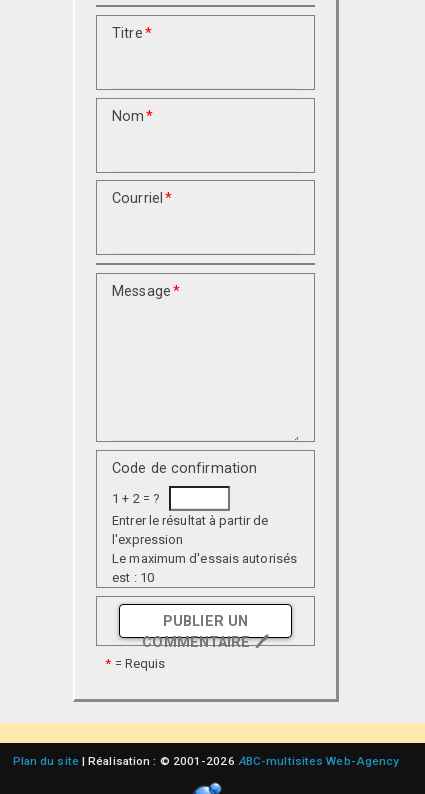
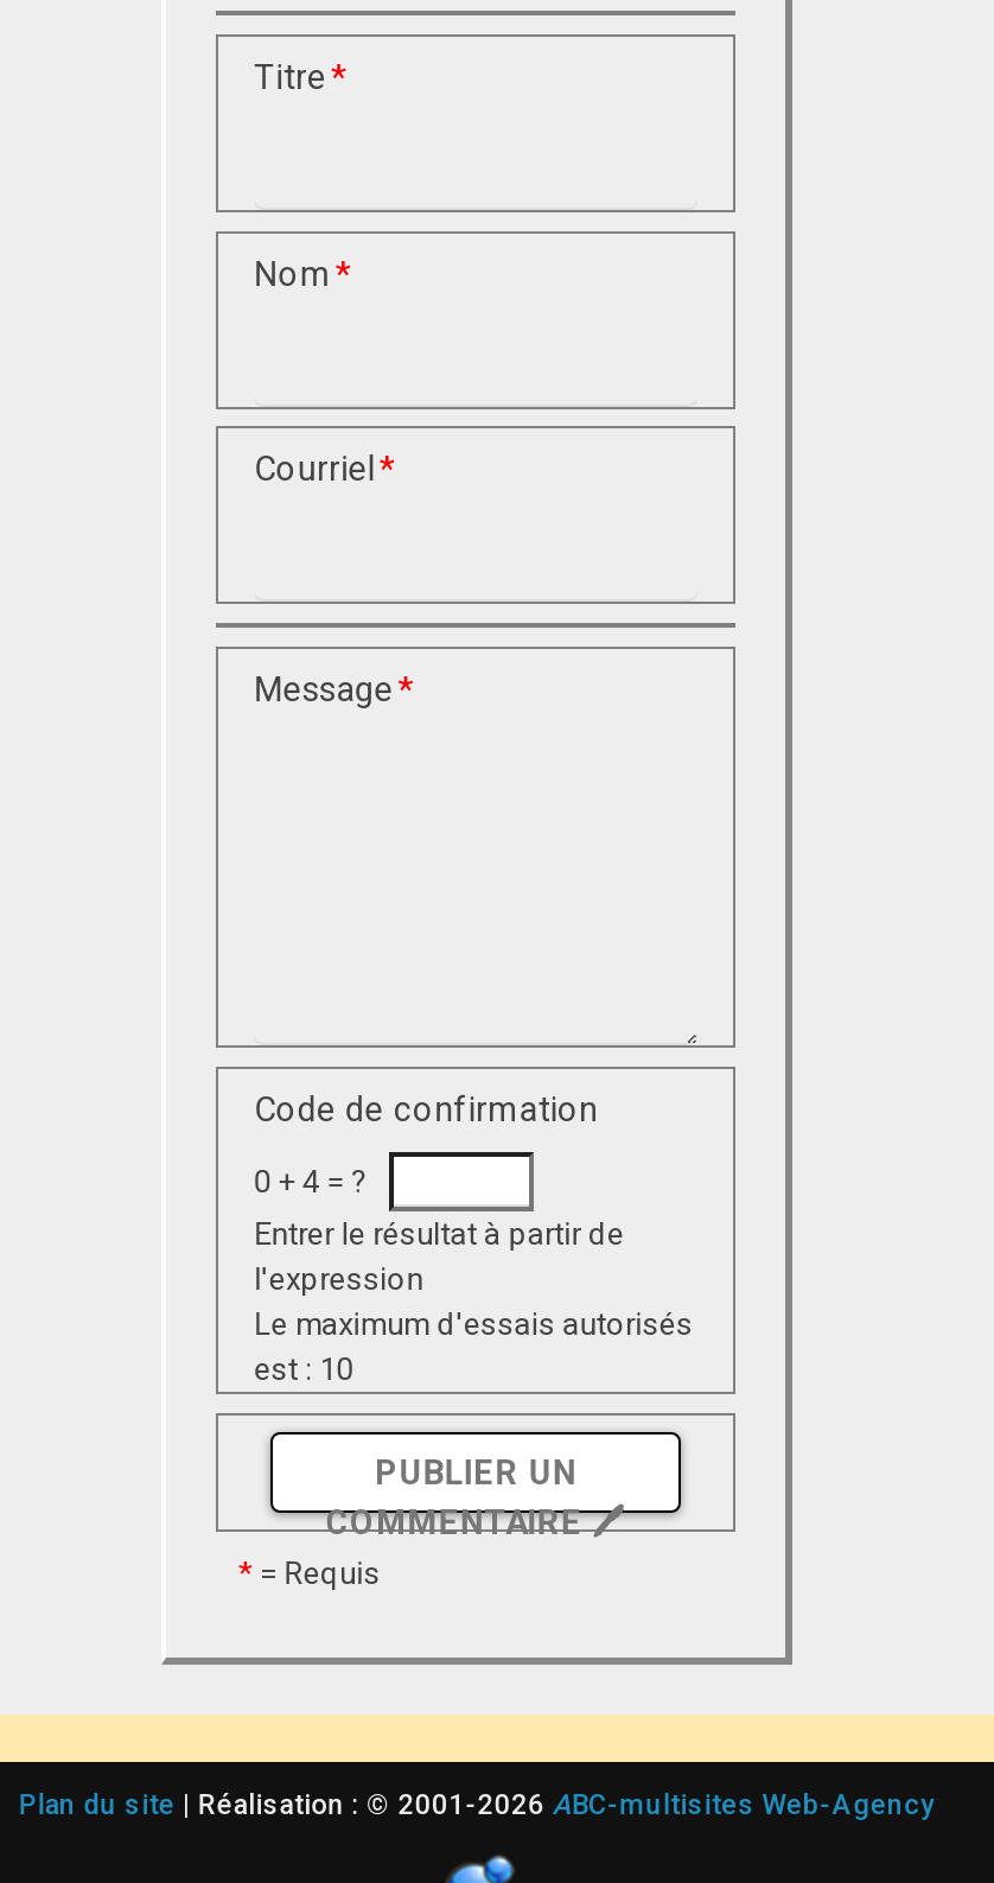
- 1 + 2 = ?
+ 0 + 4 = ?
